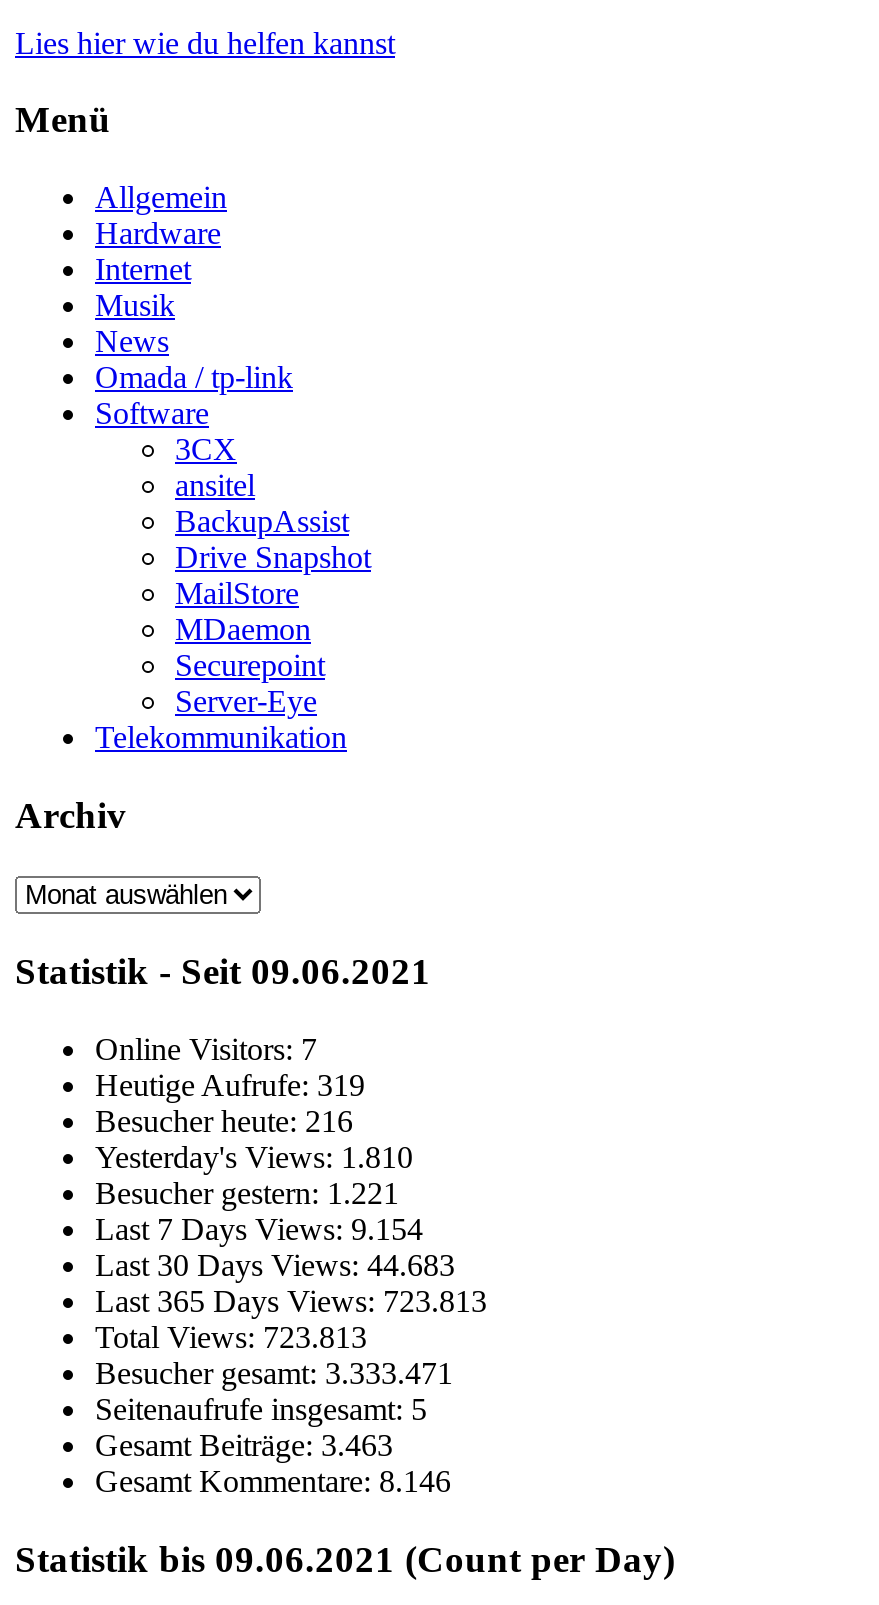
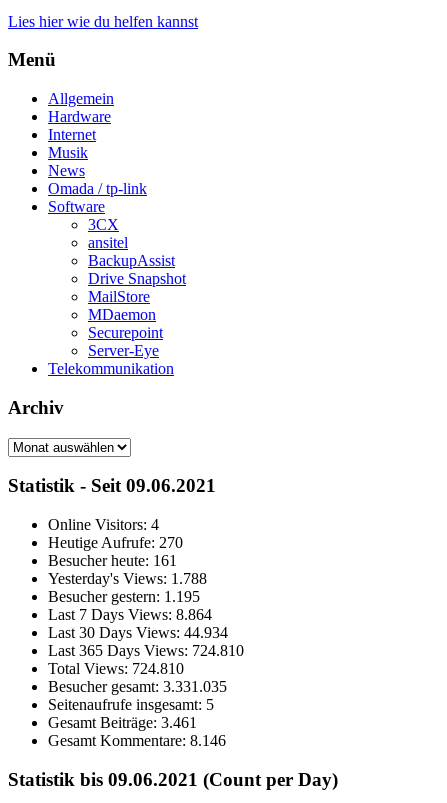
- Online Visitors: 7
+ Online Visitors: 4

- Heutige Aufrufe: 319
+ Heutige Aufrufe: 270

- Besucher heute: 216
+ Besucher heute: 161

- Yesterday's Views: 1.810
+ Yesterday's Views: 1.788

- Besucher gestern: 1.221
+ Besucher gestern: 1.195

- Last 7 Days Views: 9.154
+ Last 7 Days Views: 8.864

- Last 30 Days Views: 44.683
+ Last 30 Days Views: 44.934

- Last 365 Days Views: 723.813
+ Last 365 Days Views: 724.810

- Total Views: 723.813
+ Total Views: 724.810

- Besucher gesamt: 3.333.471
+ Besucher gesamt: 3.331.035

- Gesamt Beiträge:3.463
+ Gesamt Beiträge:3.461
